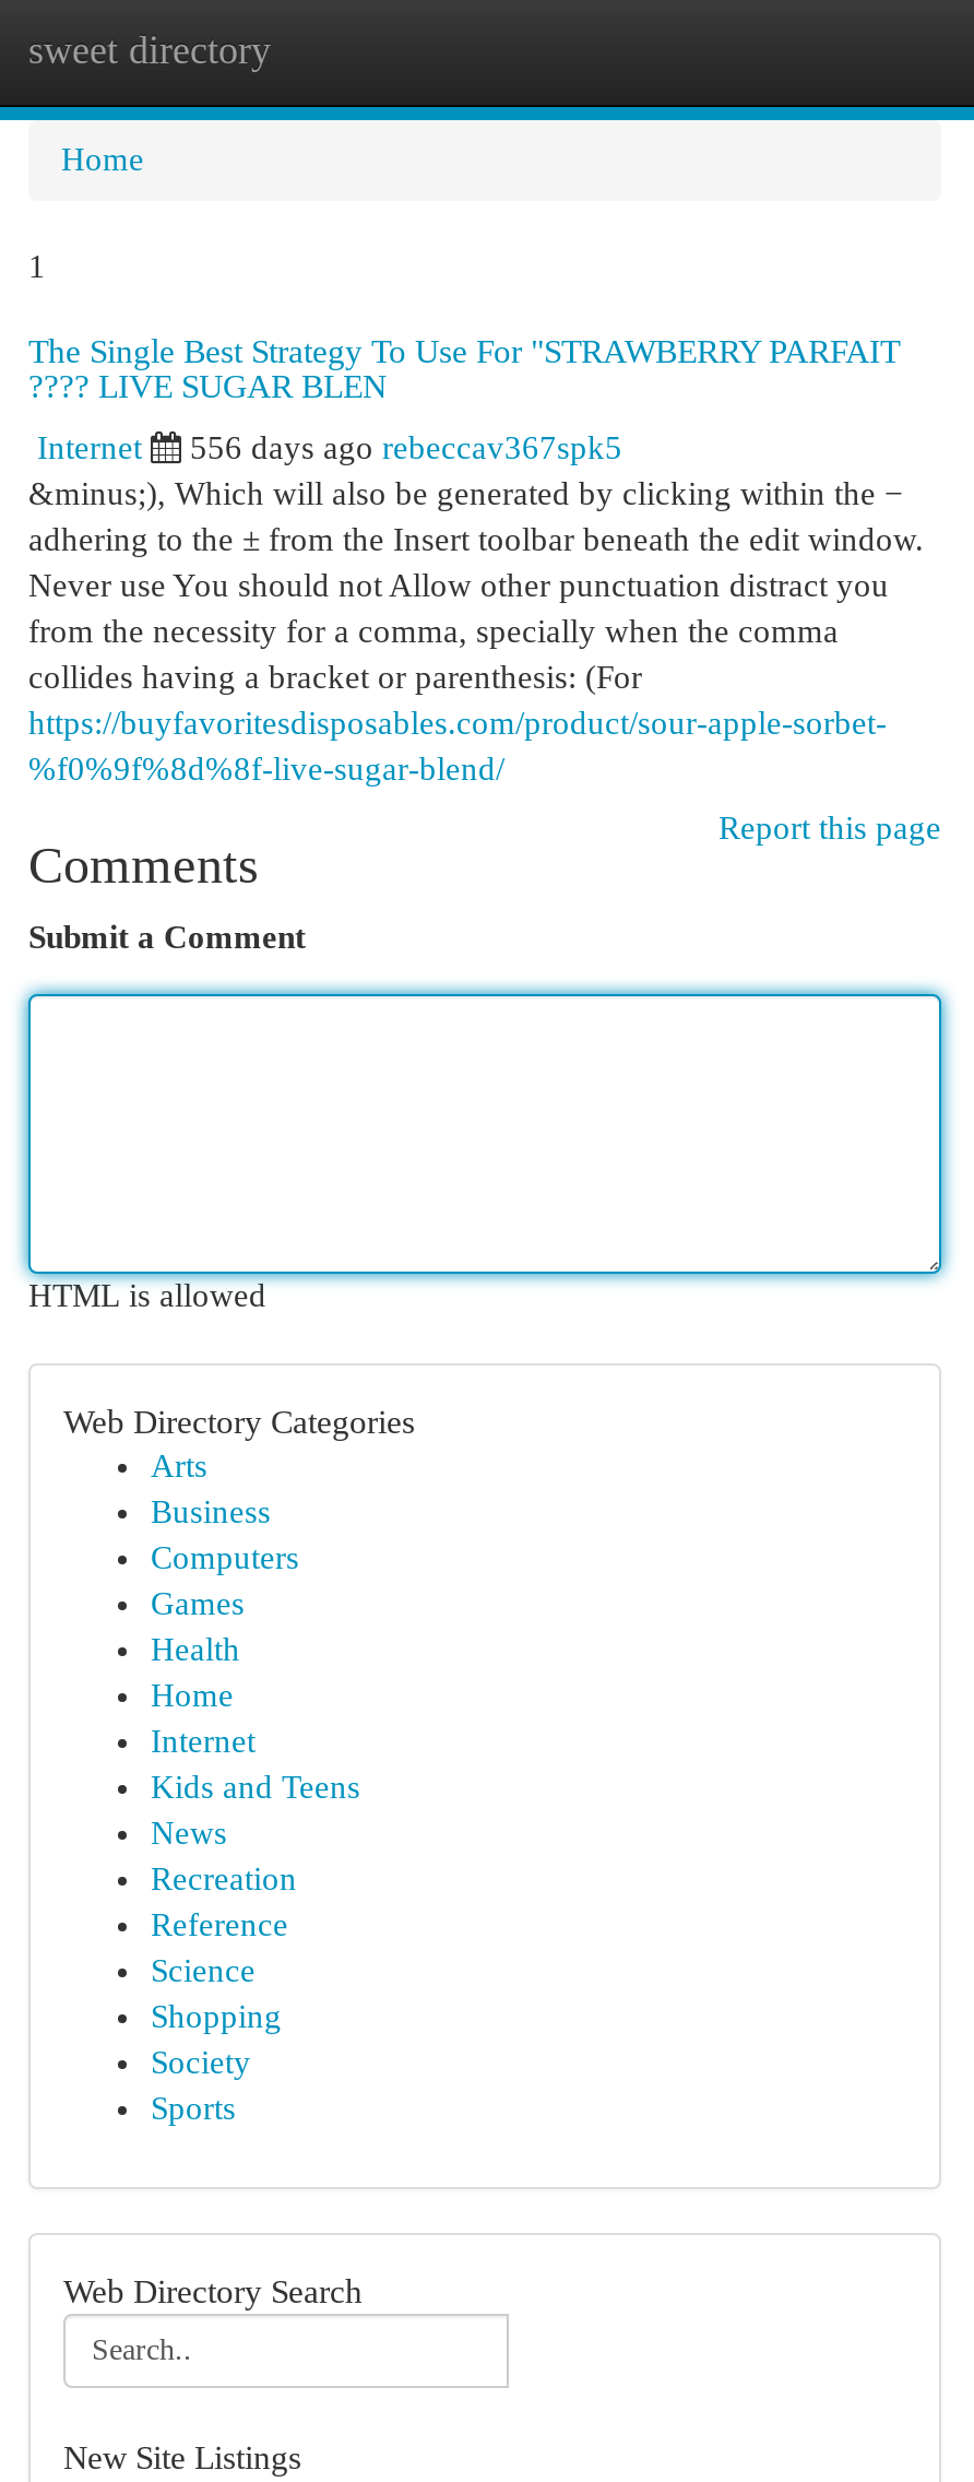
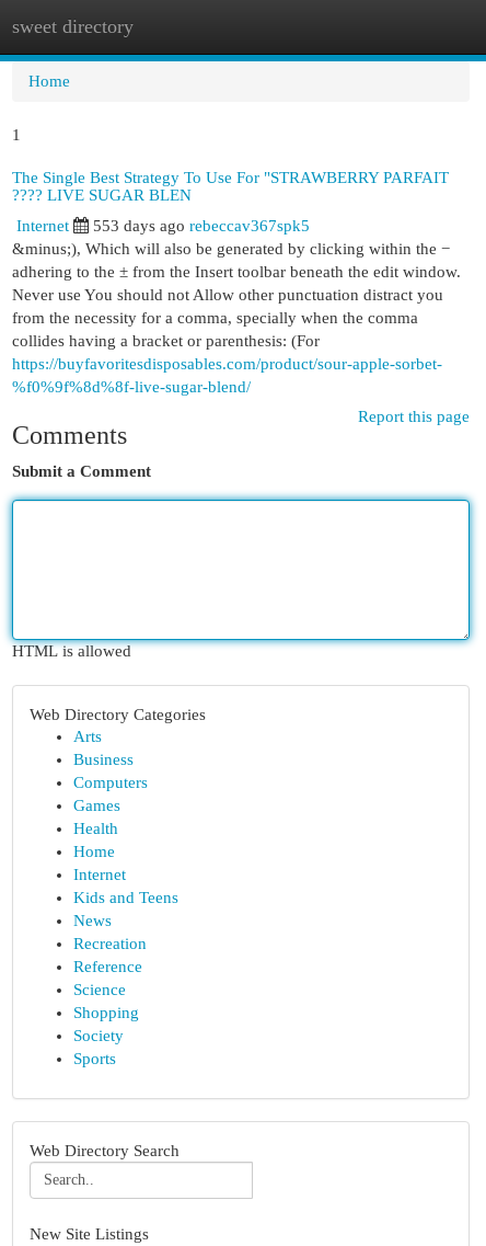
- 556 days ago rebeccav367spk5
+ 553 days ago rebeccav367spk5
